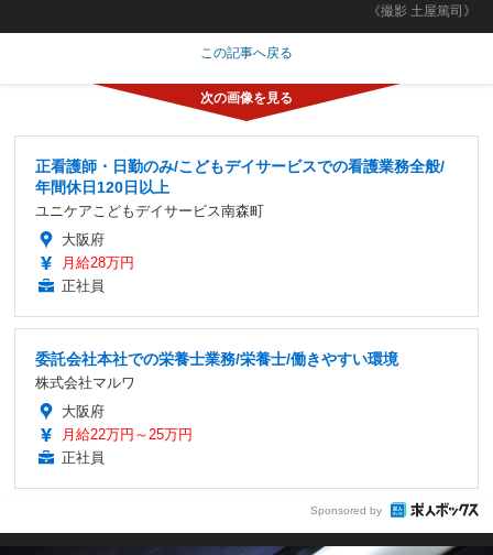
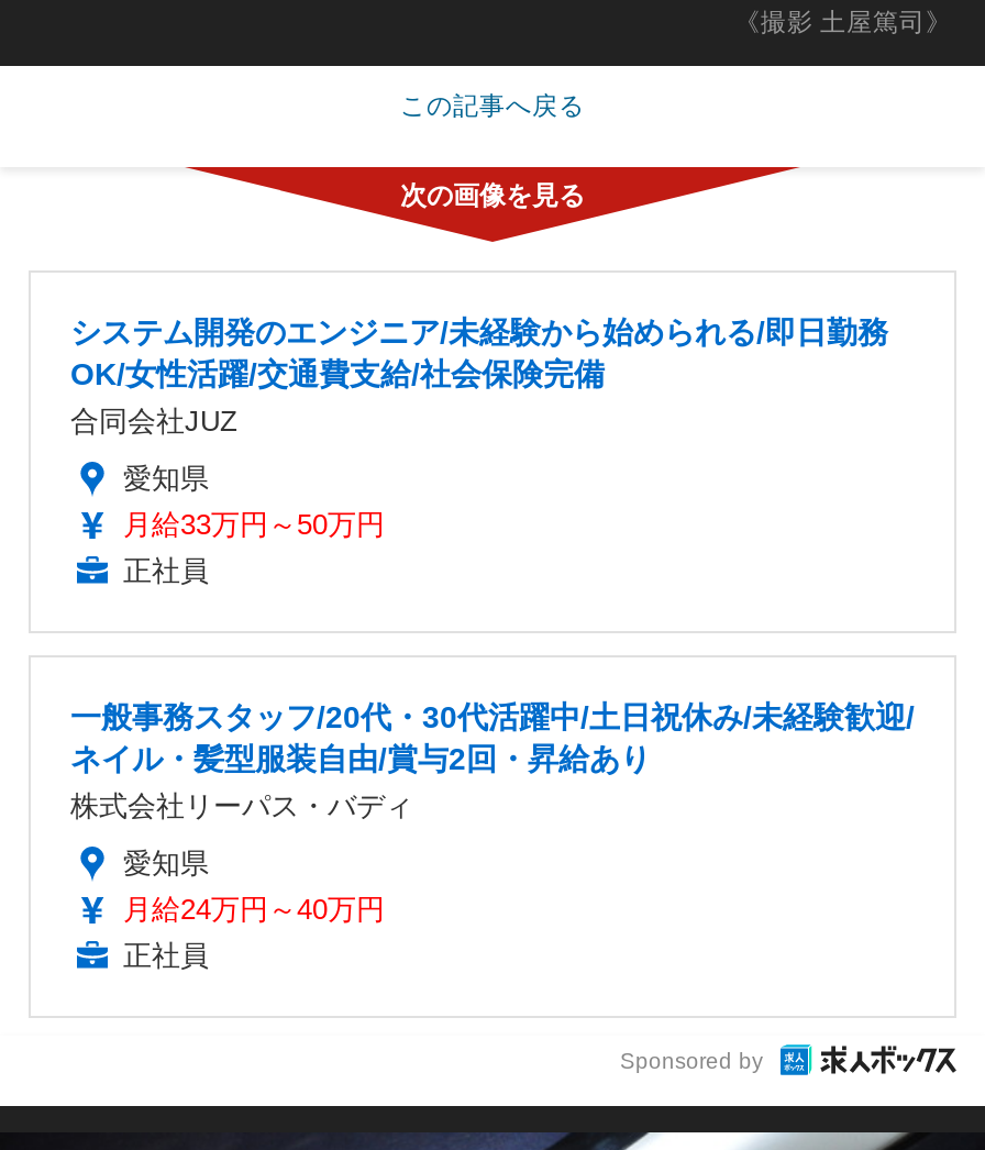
- 正看護師・日勤のみ/こどもデイサービスでの看護業務全般/
- 年間休日120日以上
- ユニケアこどもデイサービス南森町
+ システム開発のエンジニア/未経験から始められる/即日勤務
+ OK/女性活躍/交通費支給/社会保険完備
+ 合同会社JUZ

- 大阪府
- 月給28万円
+ 愛知県
+ 月給33万円～50万円

- 委託会社本社での栄養士業務/栄養士/働きやすい環境
- 株式会社マルワ
+ 一般事務スタッフ/20代・30代活躍中/土日祝休み/未経験歓迎/
+ ネイル・髪型服装自由/賞与2回・昇給あり
+ 株式会社リーパス・バディ

- 大阪府
- 月給22万円～25万円
+ 愛知県
+ 月給24万円～40万円
